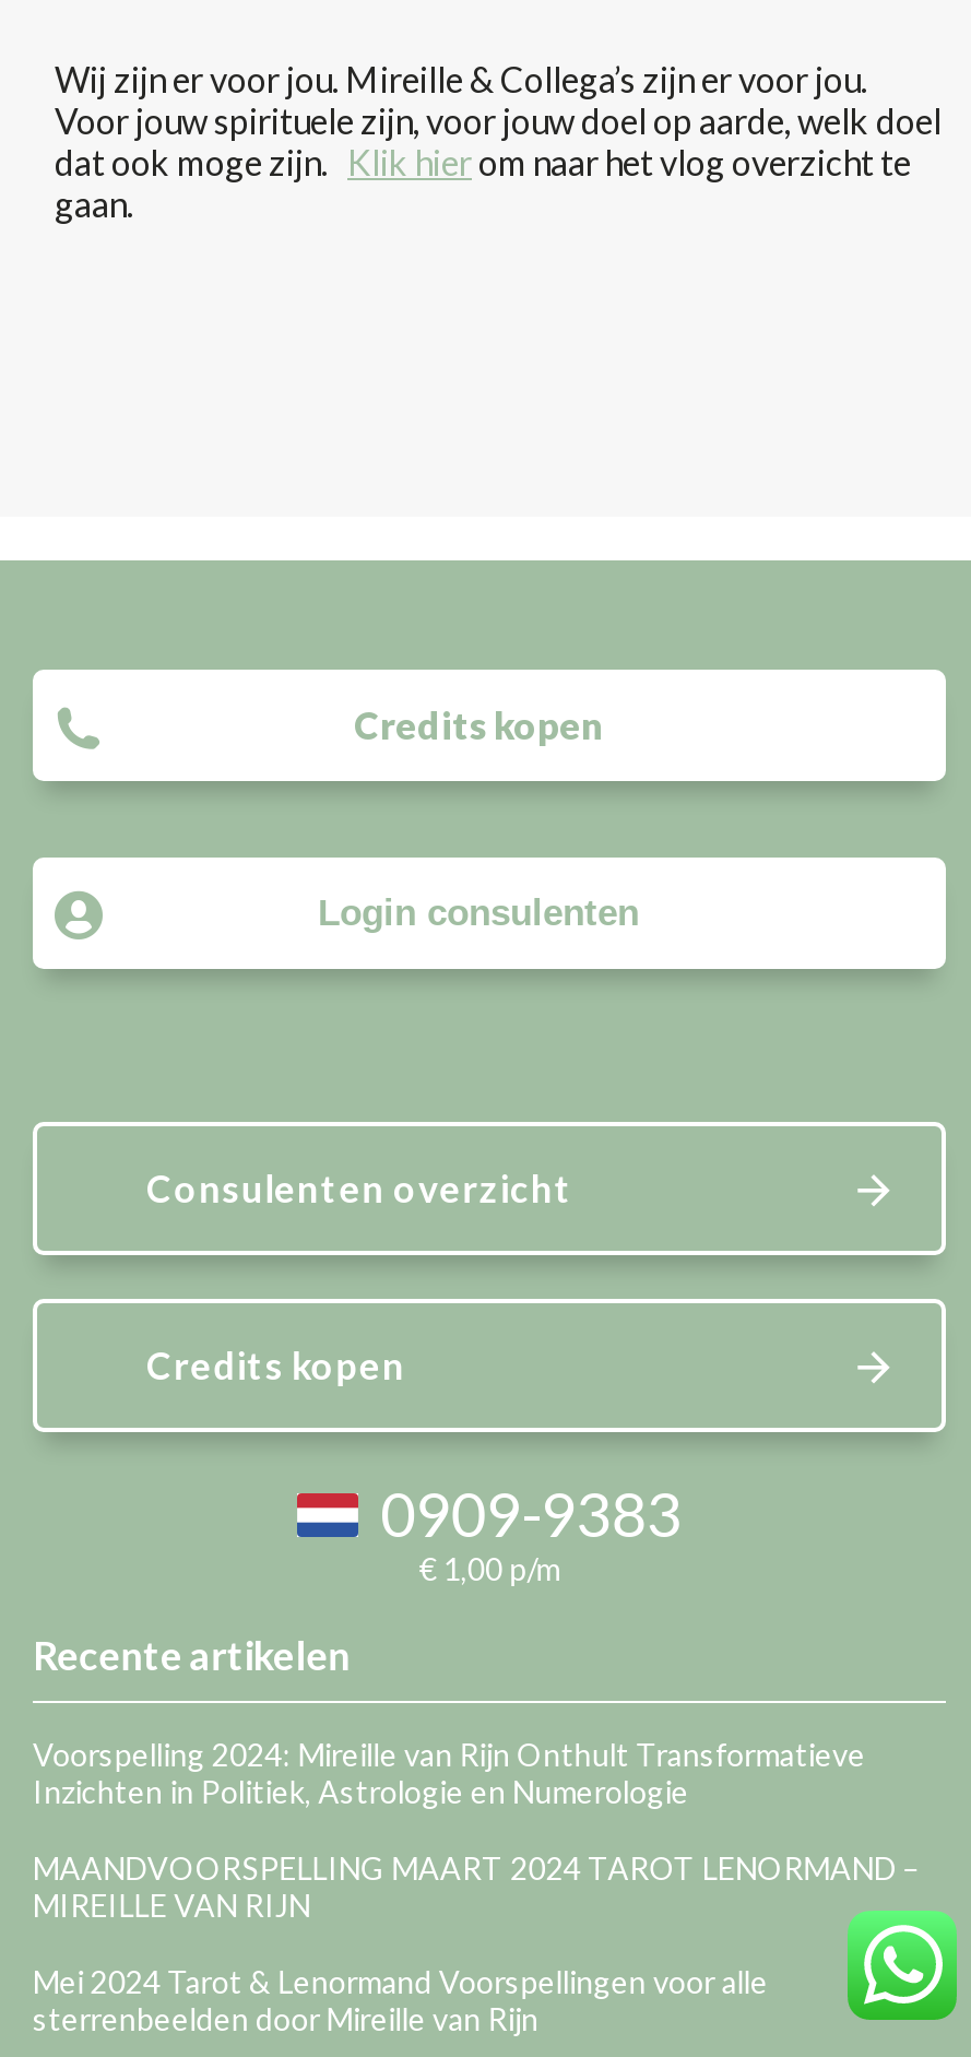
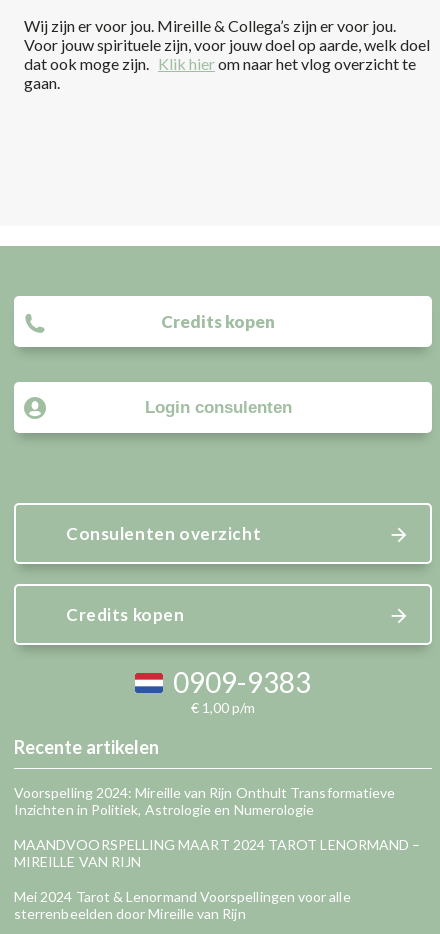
- [image]
